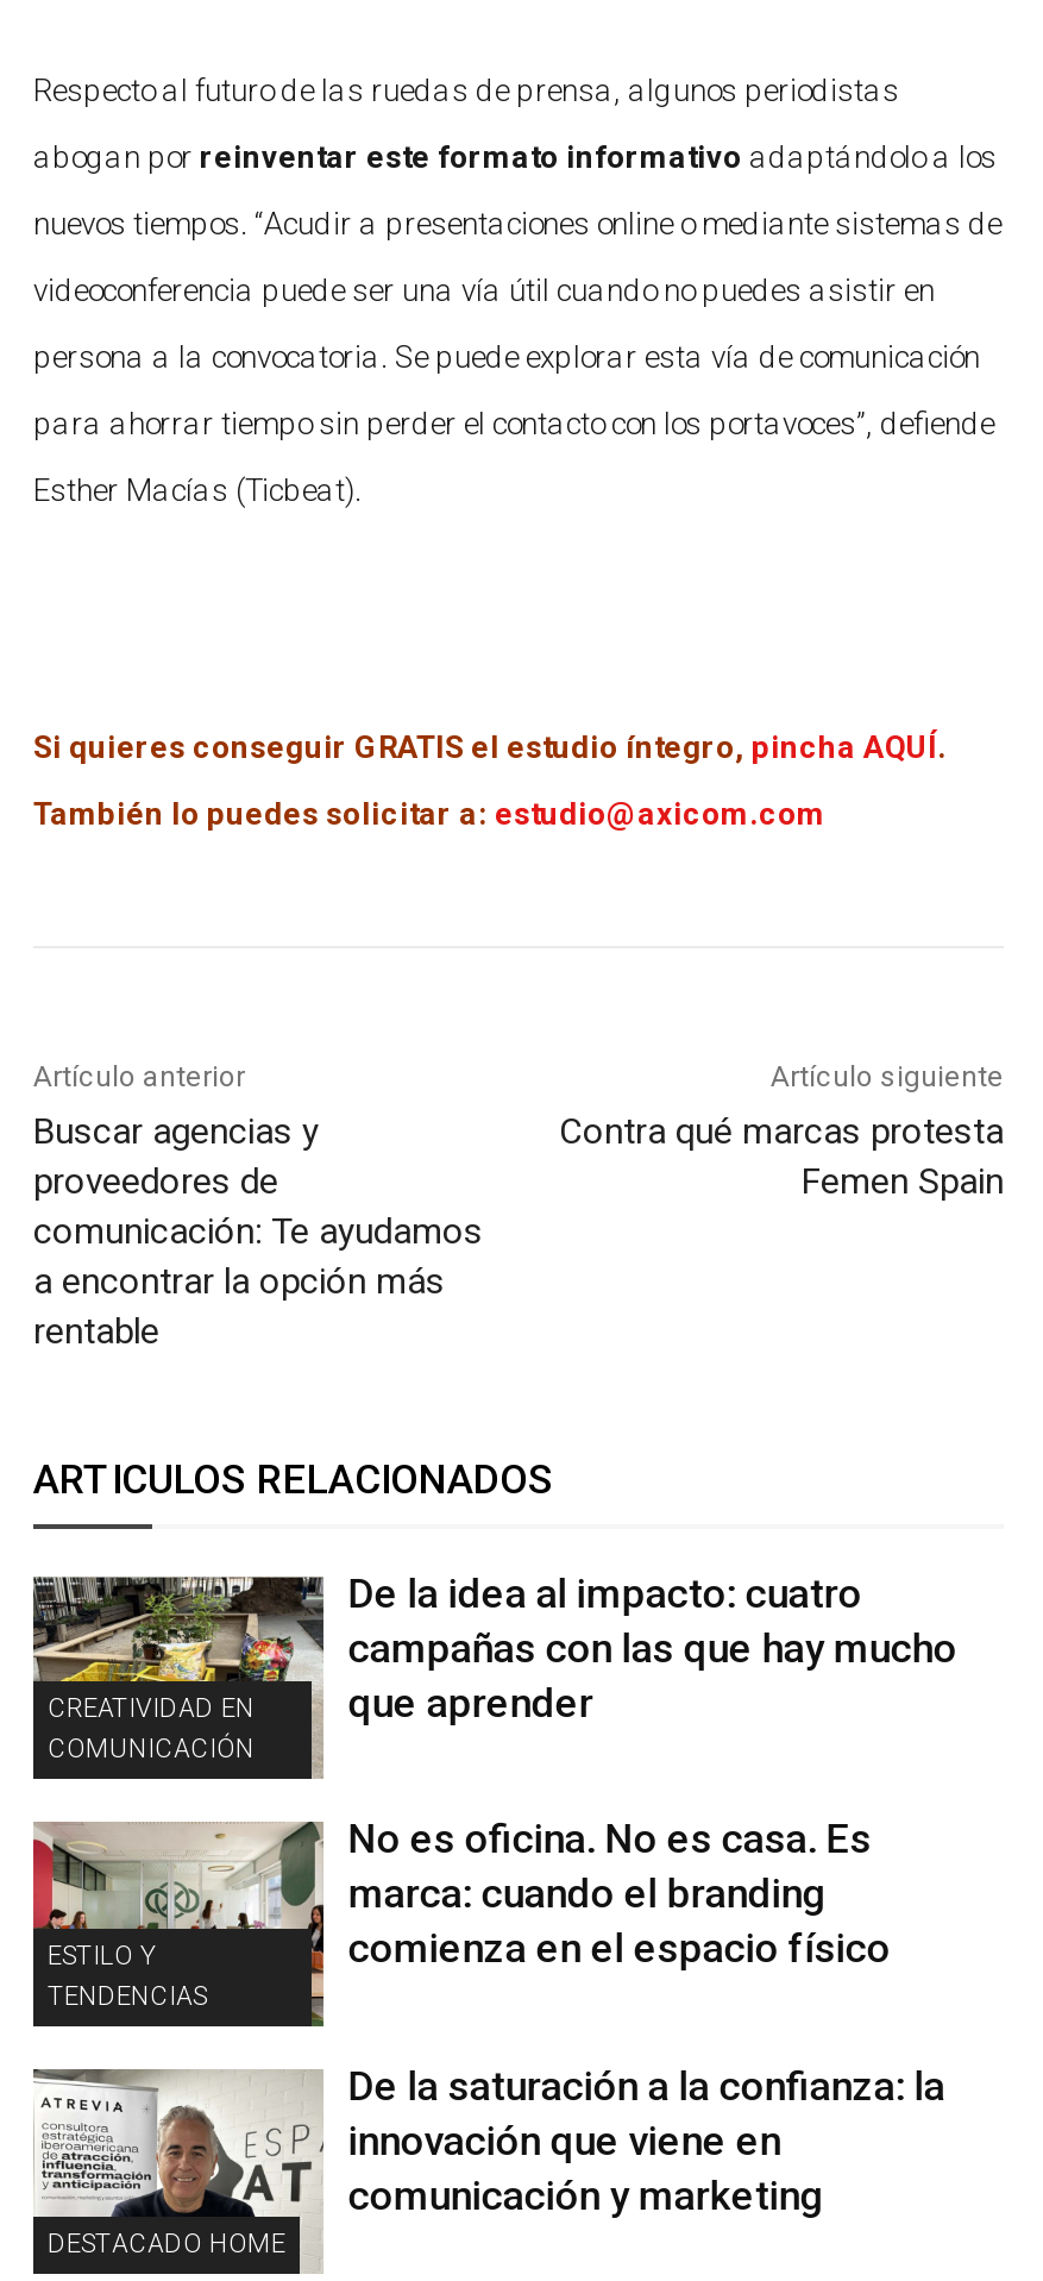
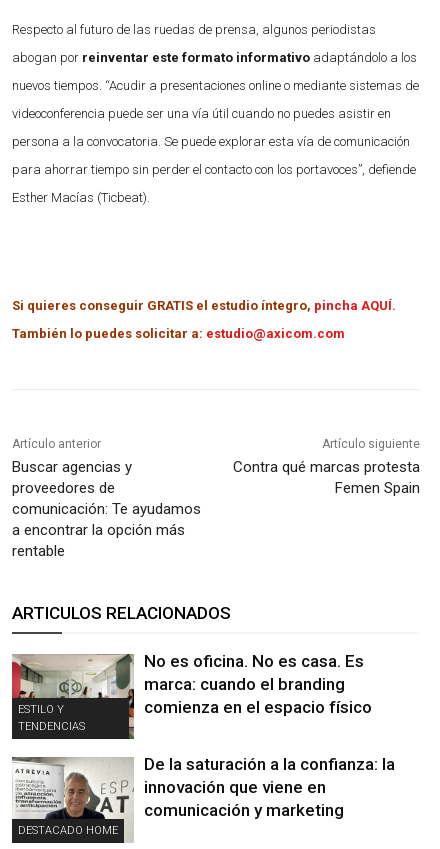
- [image]
- CREATIVIDAD EN
- COMUNICACIÓN

- De la idea al impacto: cuatro
- campañas con las que hay mucho
- que aprender
